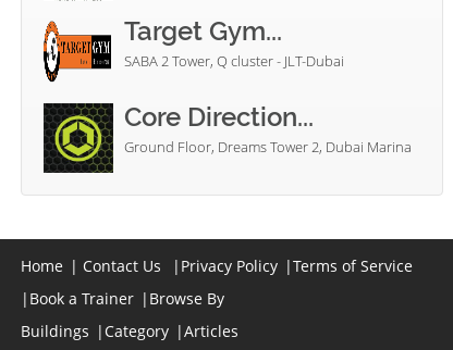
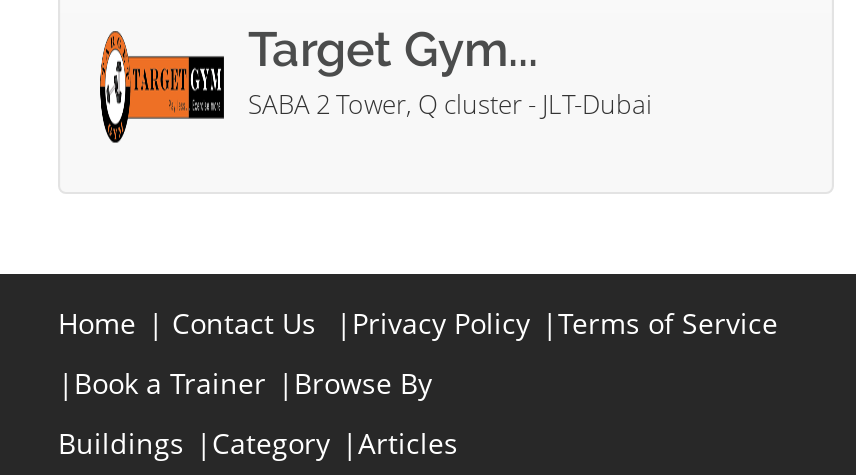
- [image]
- Core Direction...
- Ground Floor, Dreams Tower 2, Dubai Marina
